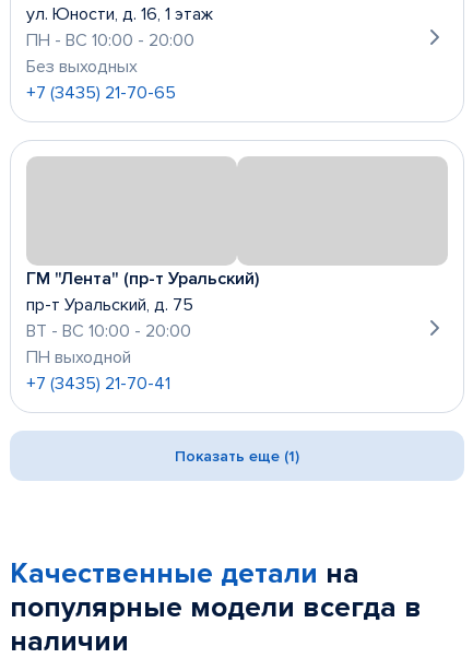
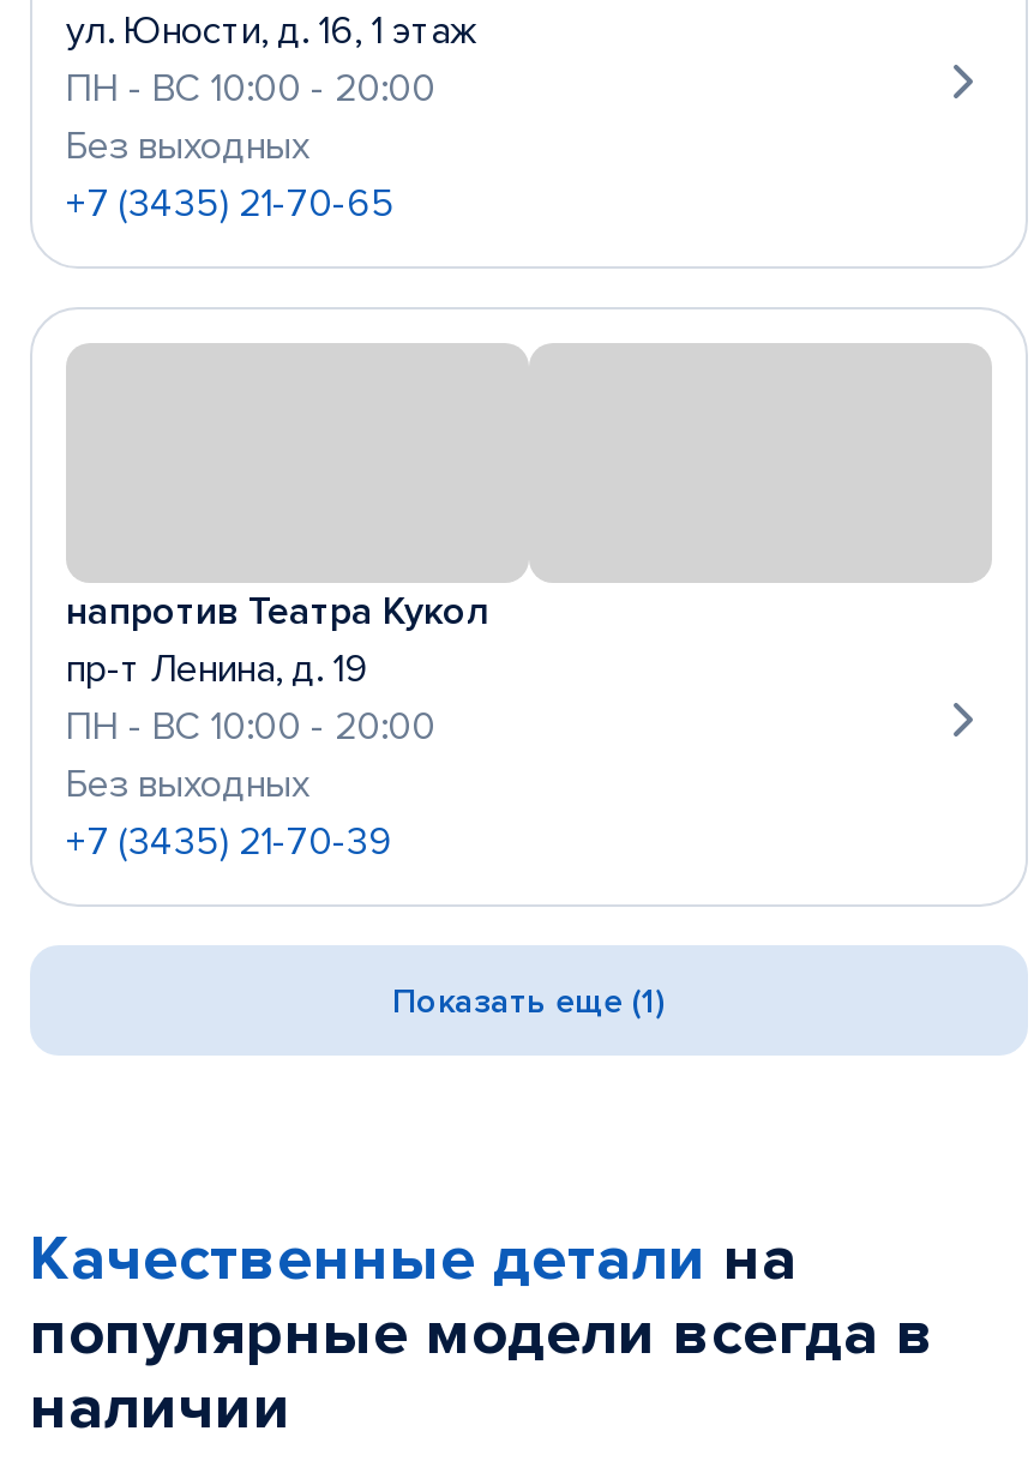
- ГМ "Лента" (пр-т Уральский)
- пр-т Уральский, д. 75
- ВТ - ВС 10:00 - 20:00
- ПН выходной
- +7 (3435) 21-70-41
+ напротив Театра Кукол
+ пр-т Ленина, д. 19
+ ПН - ВС 10:00 - 20:00
+ Без выходных
+ +7 (3435) 21-70-39
